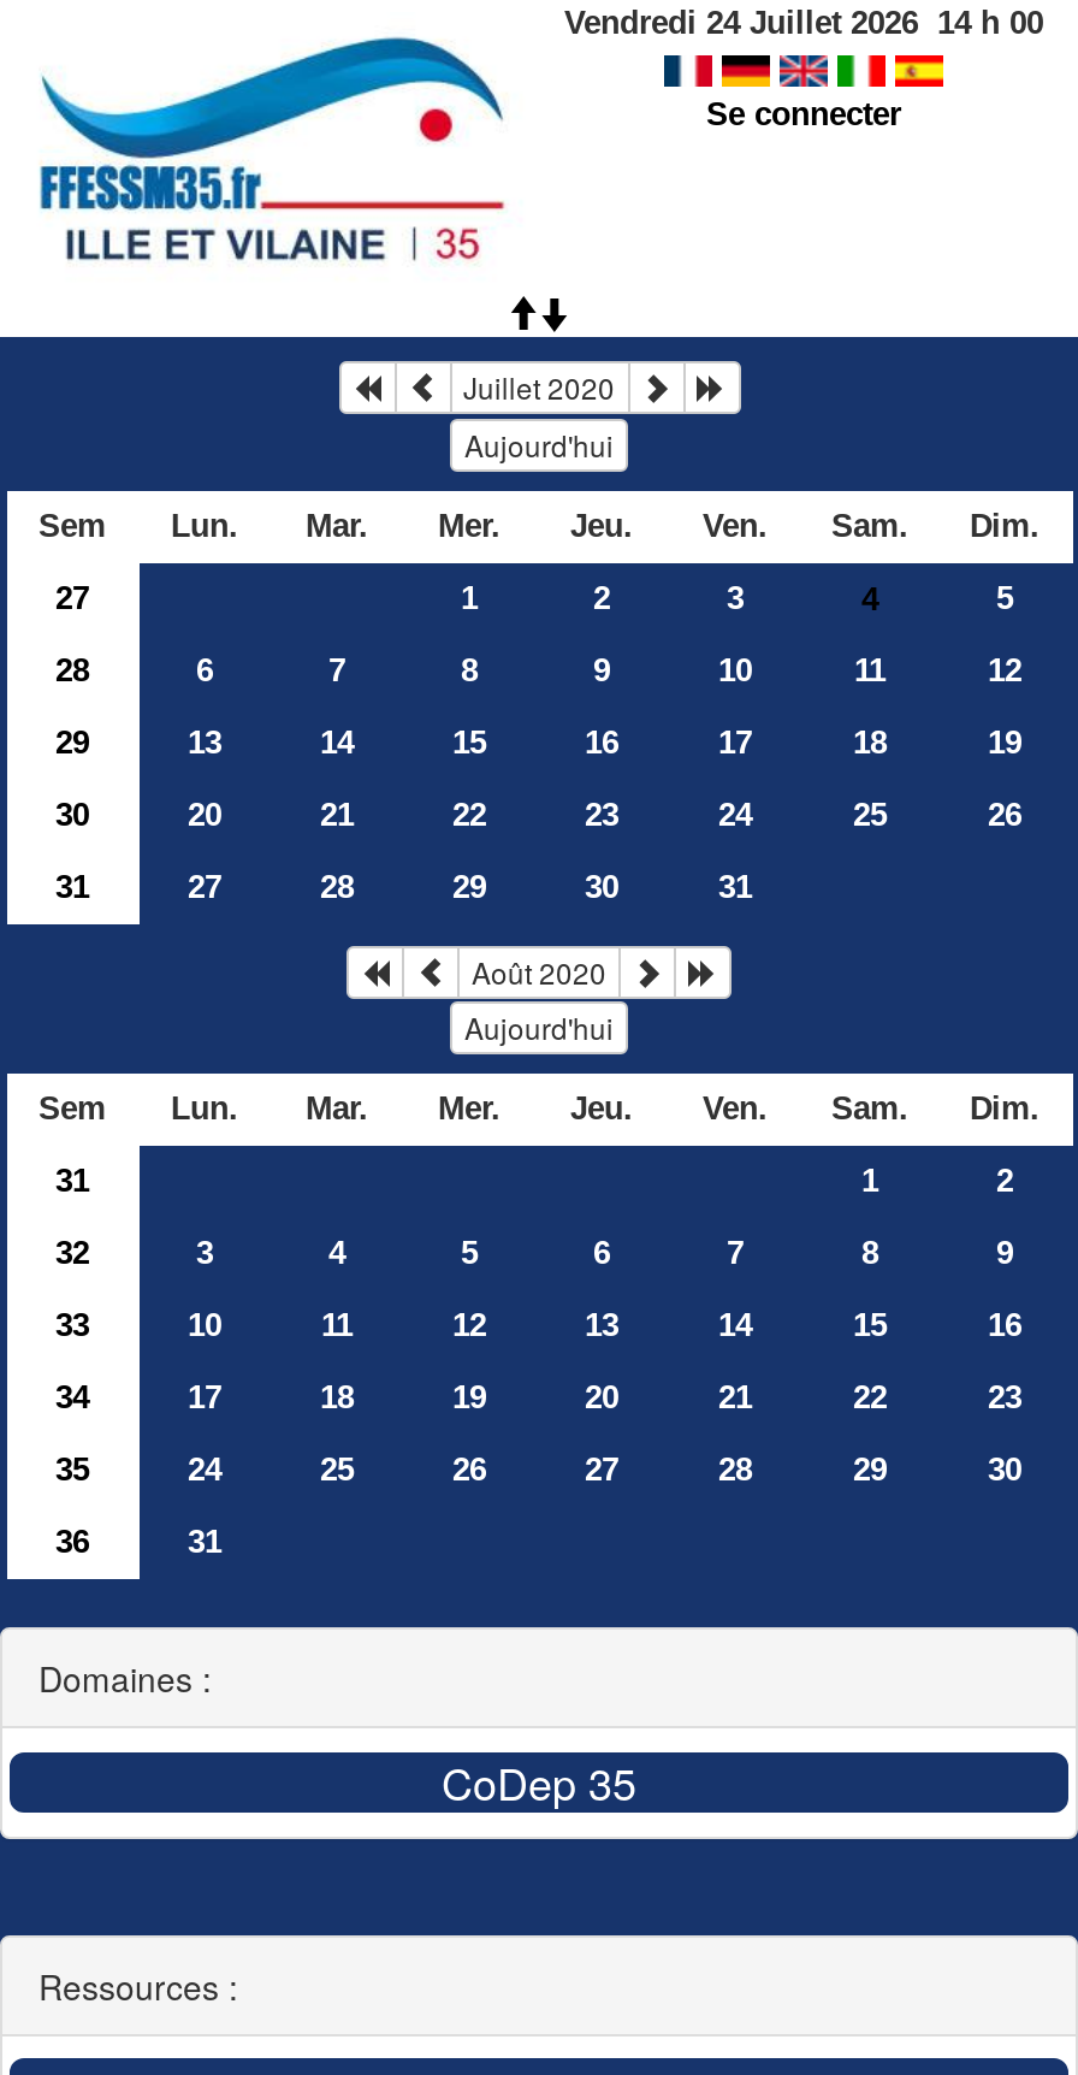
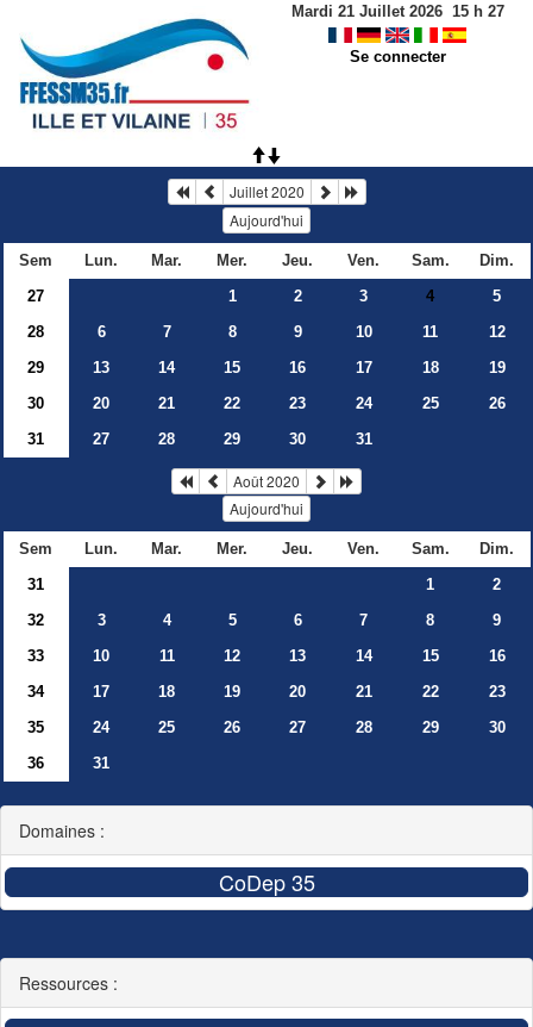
- Vendredi 24 Juillet 2026 14 h 00
+ Mardi 21 Juillet 2026 15 h 27
